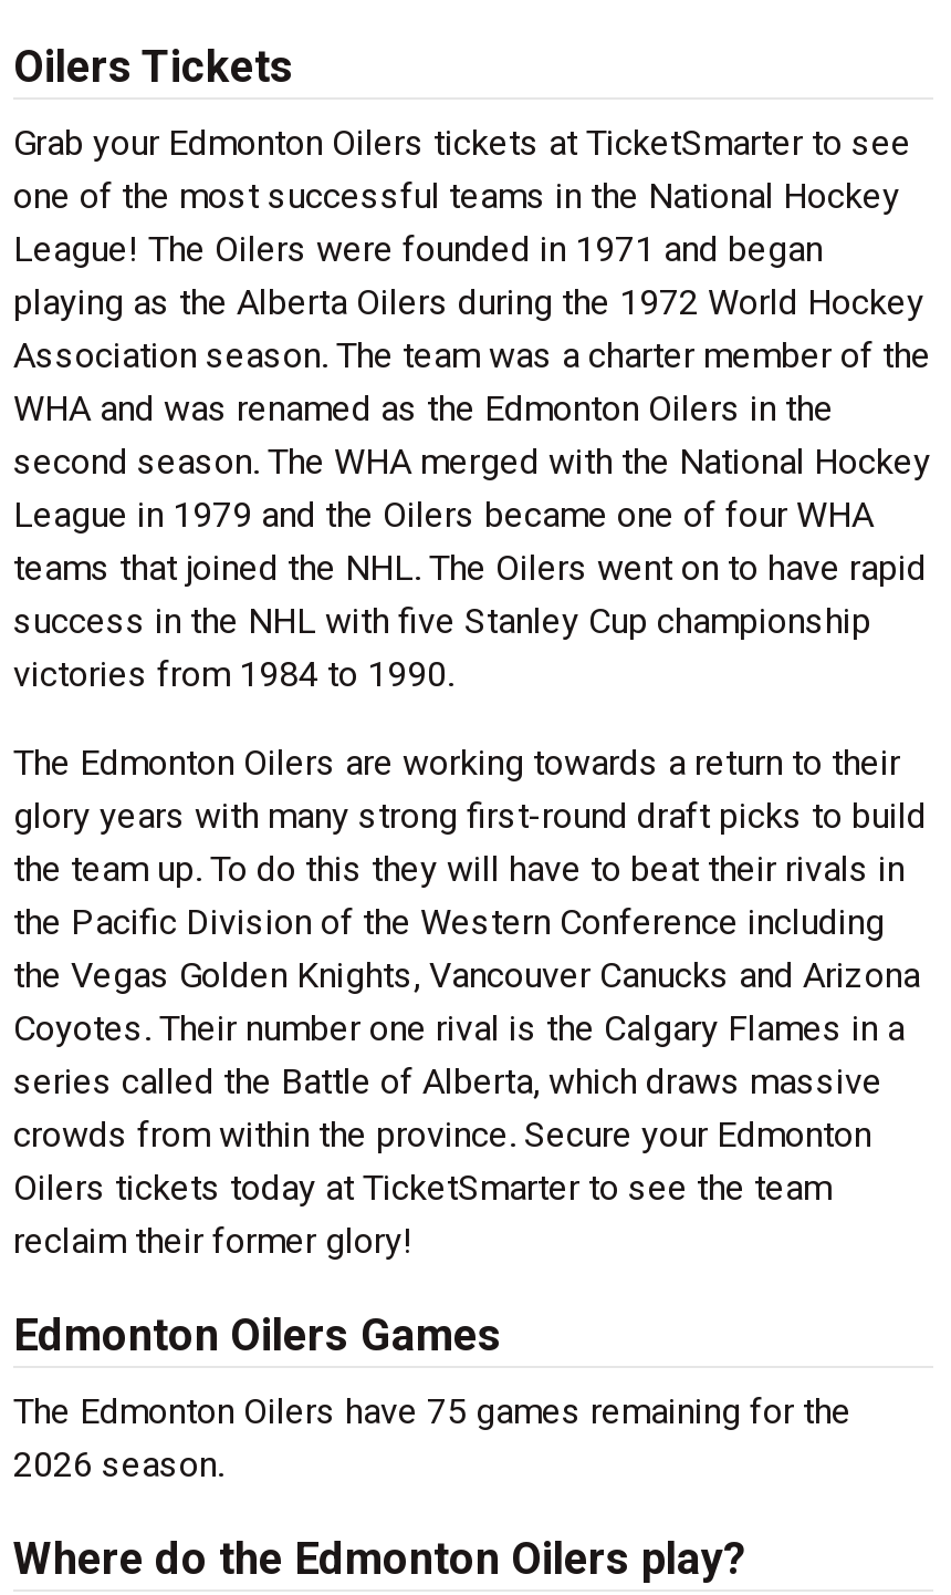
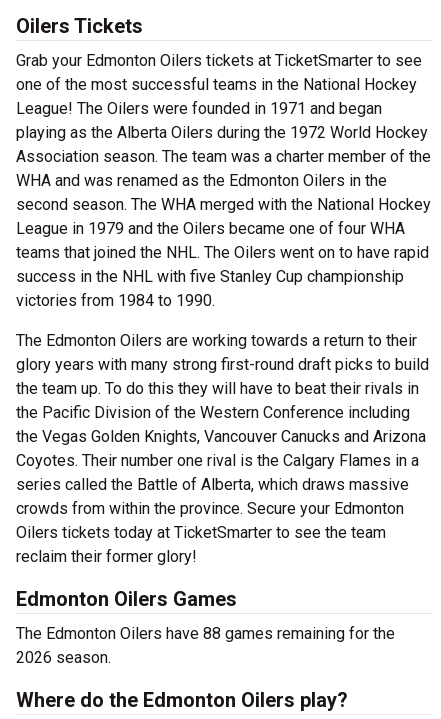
- The Edmonton Oilers have 75 games remaining for the
+ The Edmonton Oilers have 88 games remaining for the
